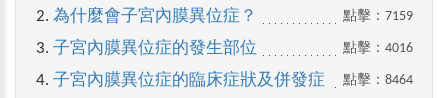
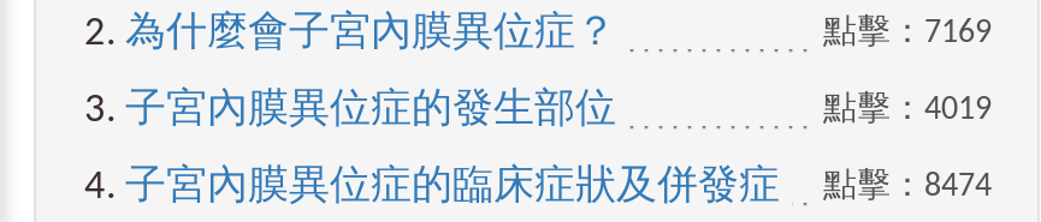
- 點擊：7159
+ 點擊：7169

- 點擊：4016
+ 點擊：4019

- 子宮內膜異位症的臨床症狀及併發症 點擊：8464
+ 子宮內膜異位症的臨床症狀及併發症 點擊：8474
